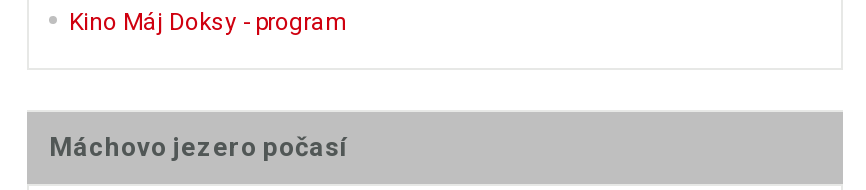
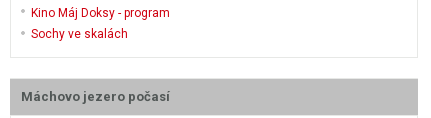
+ Sochy ve skalách
